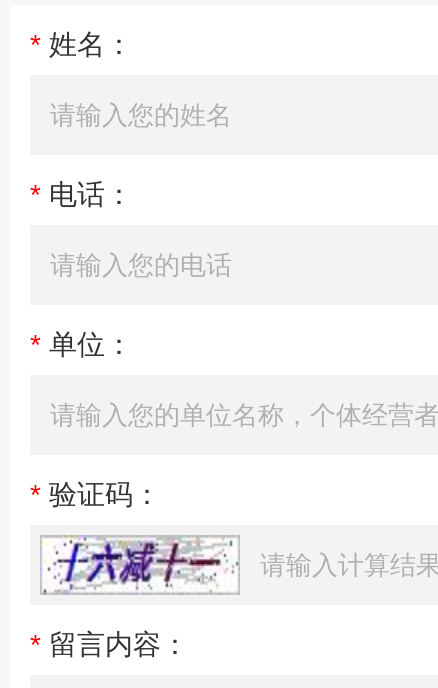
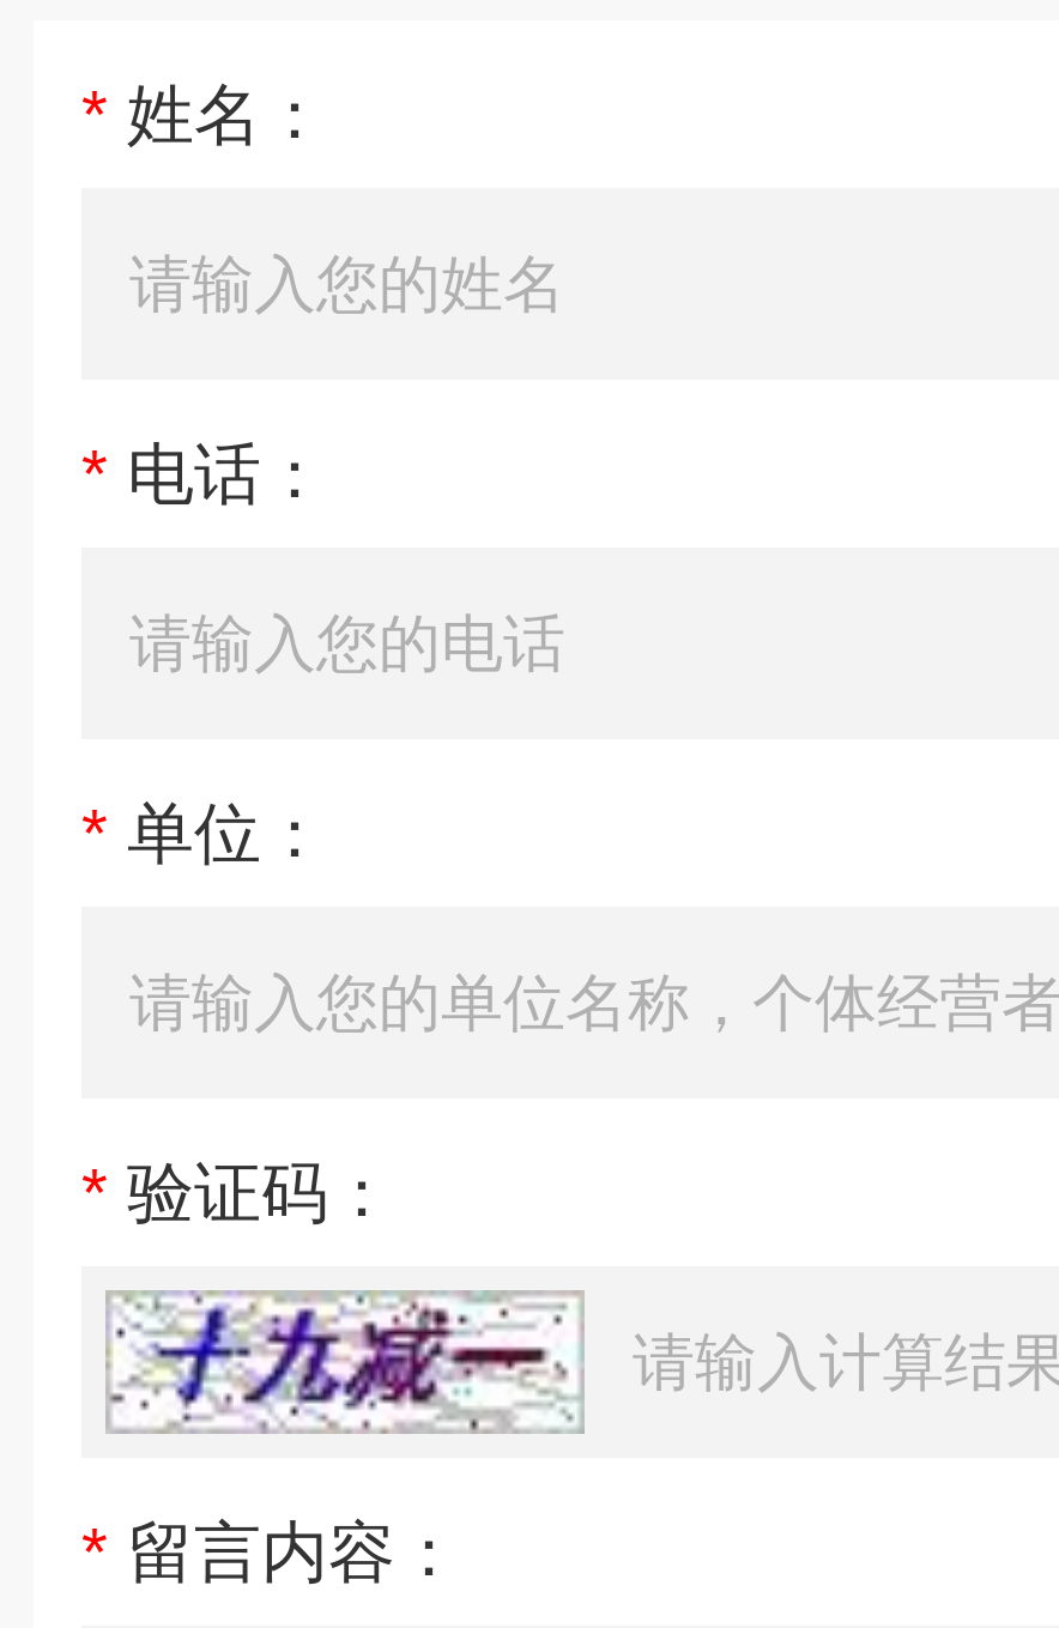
- [image]
+ [image]
